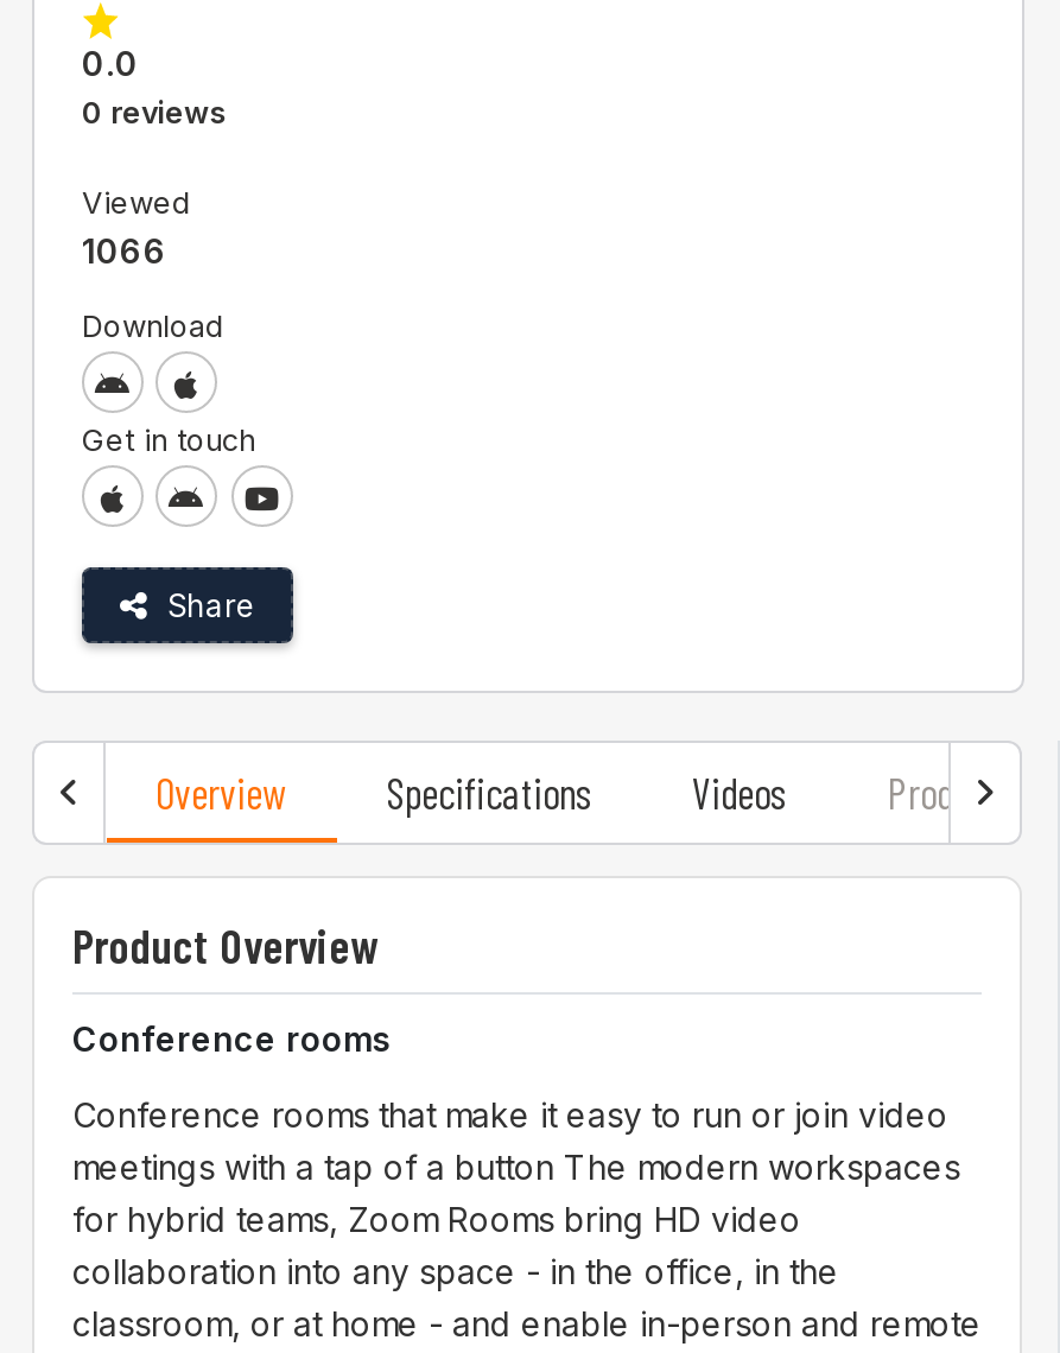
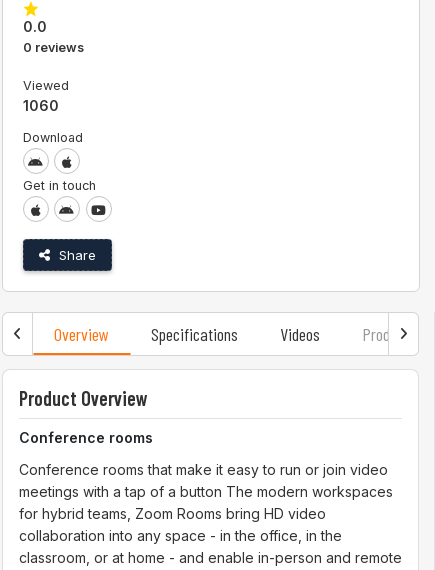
- 1066
+ 1060
